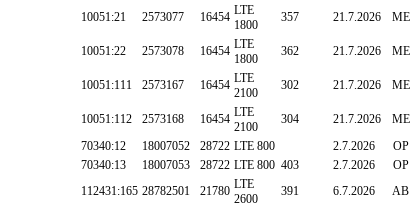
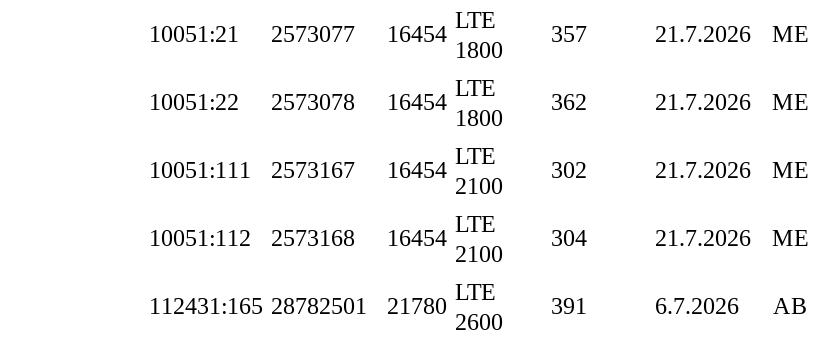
- 70340:12
- 18007052
- 28722 LTE 800
- 2.7.2026
- OP
- 70340:13
- 18007053
- 28722 LTE 800 403
- 2.7.2026
- OP
